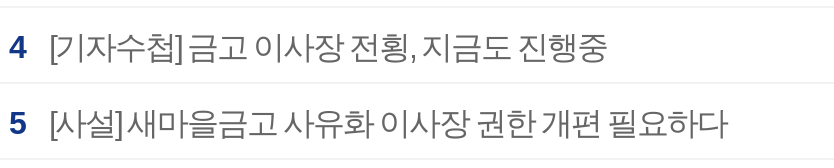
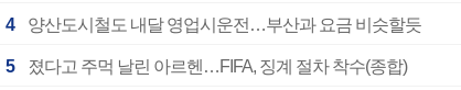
- [기자수첩] 금고 이사장 전횡, 지금도 진행중
+ 양산도시철도 내달 영업시운전…부산과 요금 비슷할듯

- [사설] 새마을금고 사유화 이사장 권한 개편 필요하다
+ 졌다고 주먹 날린 아르헨…FIFA, 징계 절차 착수(종합)
